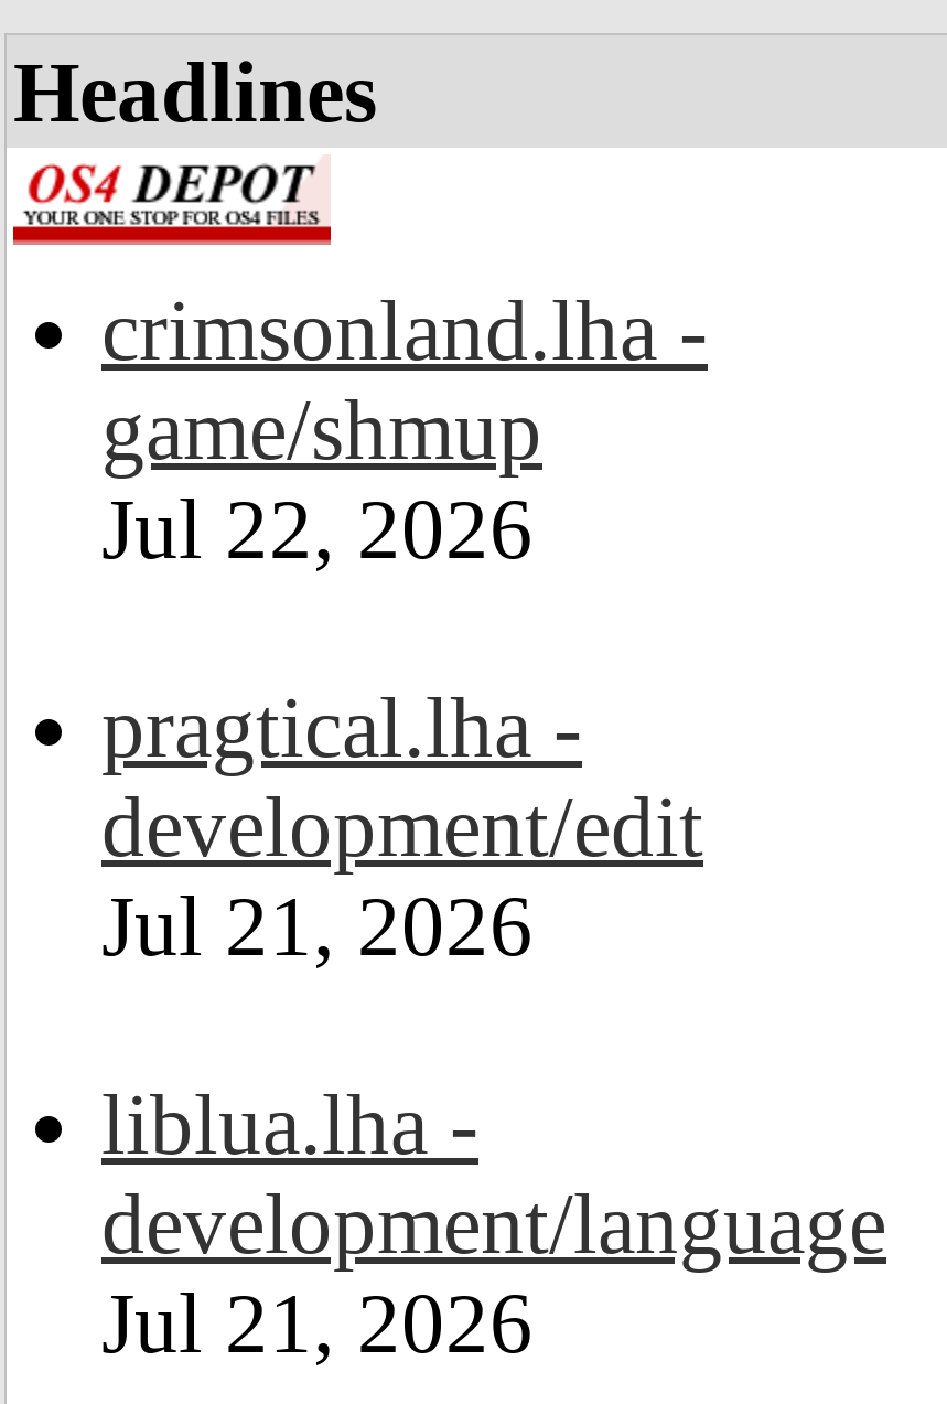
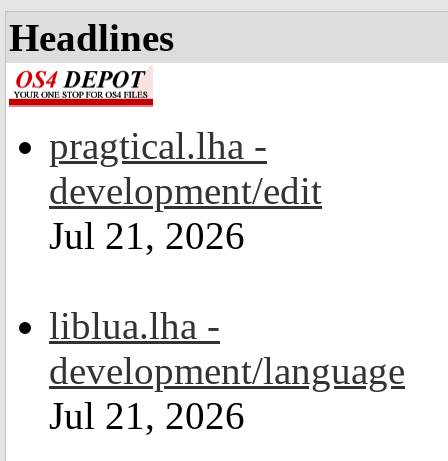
- crimsonland.lha -
- game/shmup
- Jul 22, 2026
